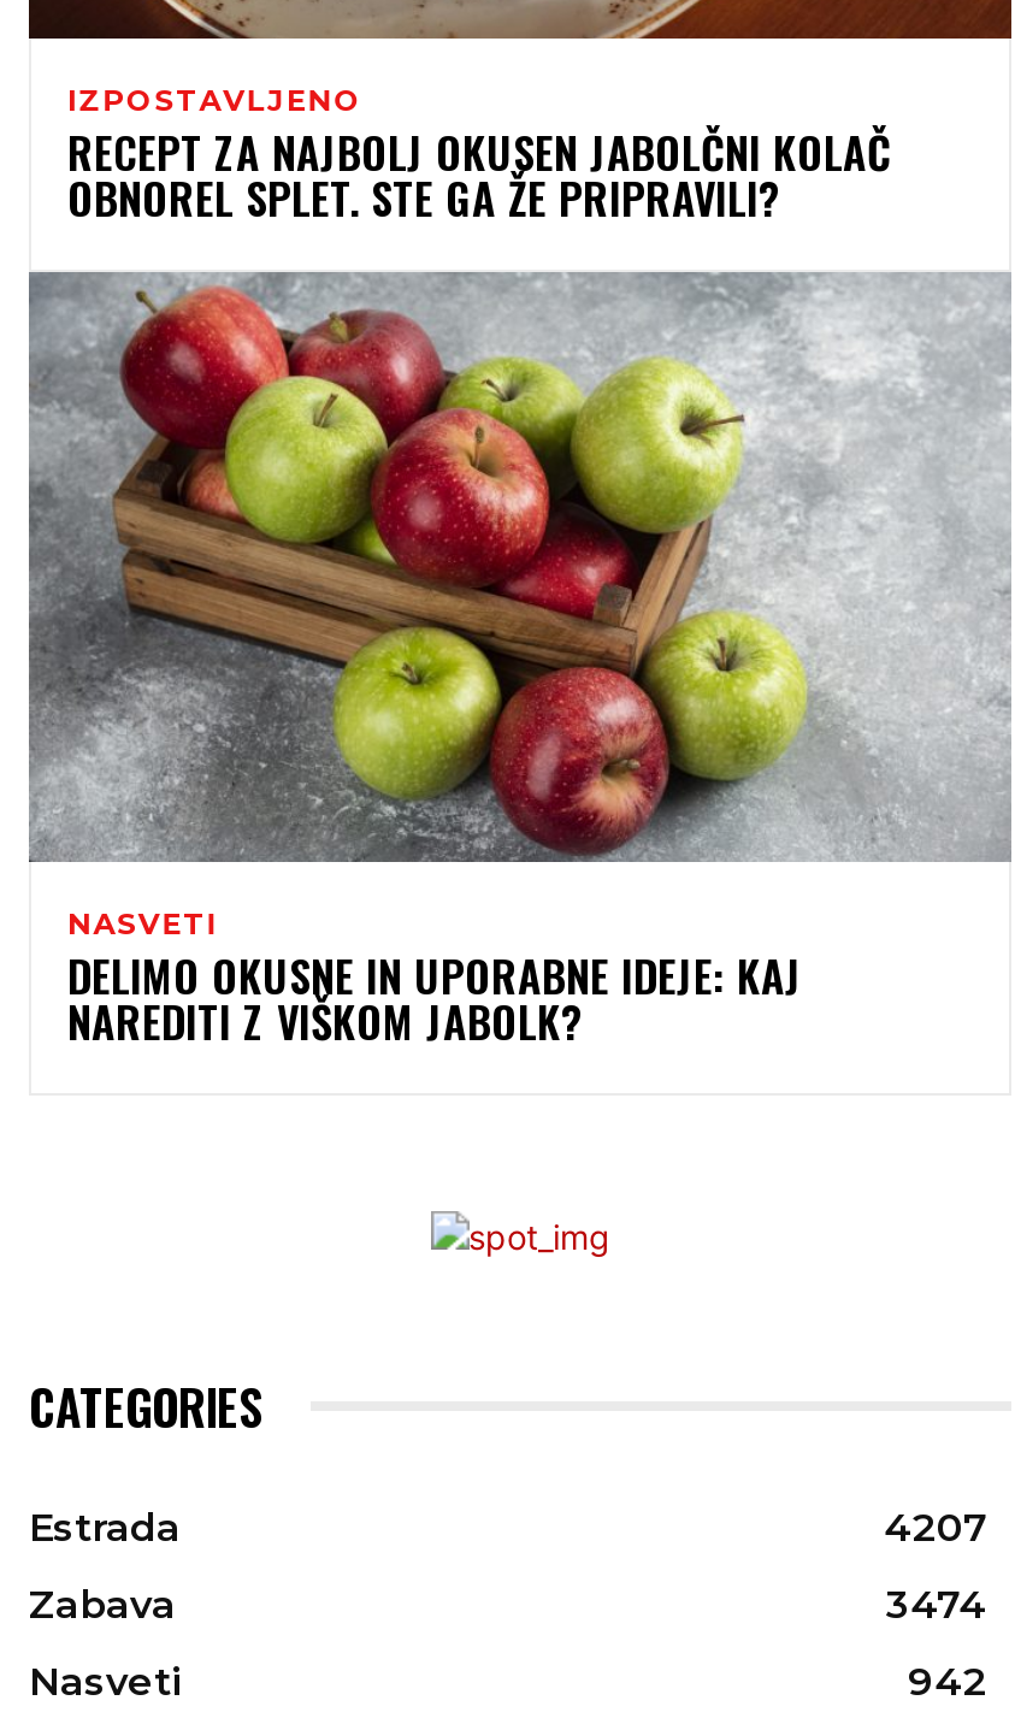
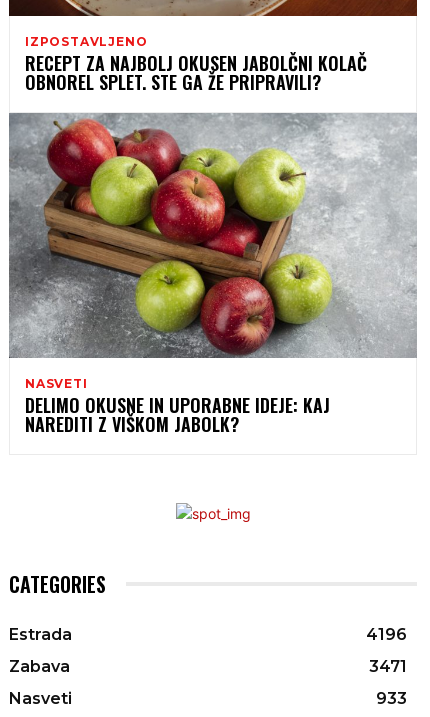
- 4207
+ 4196

- 3474
+ 3471

- 942
+ 933
